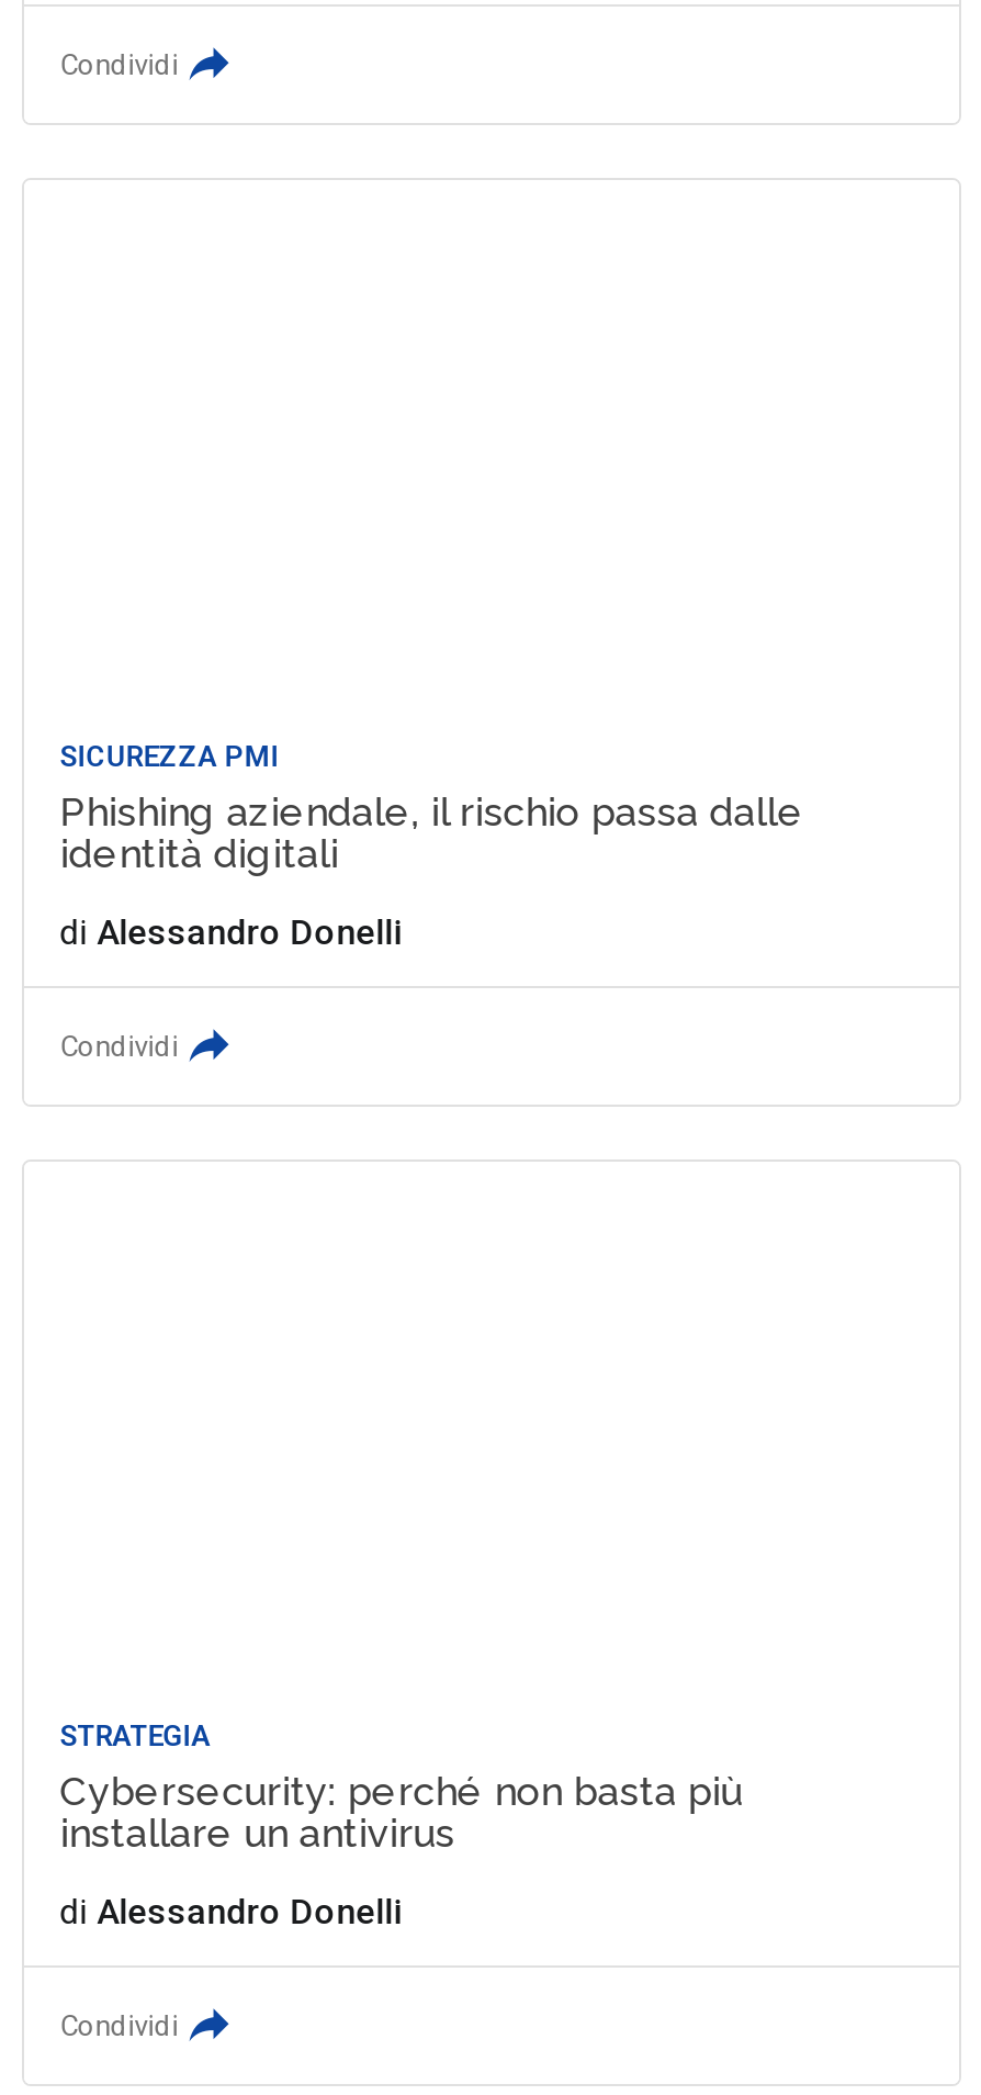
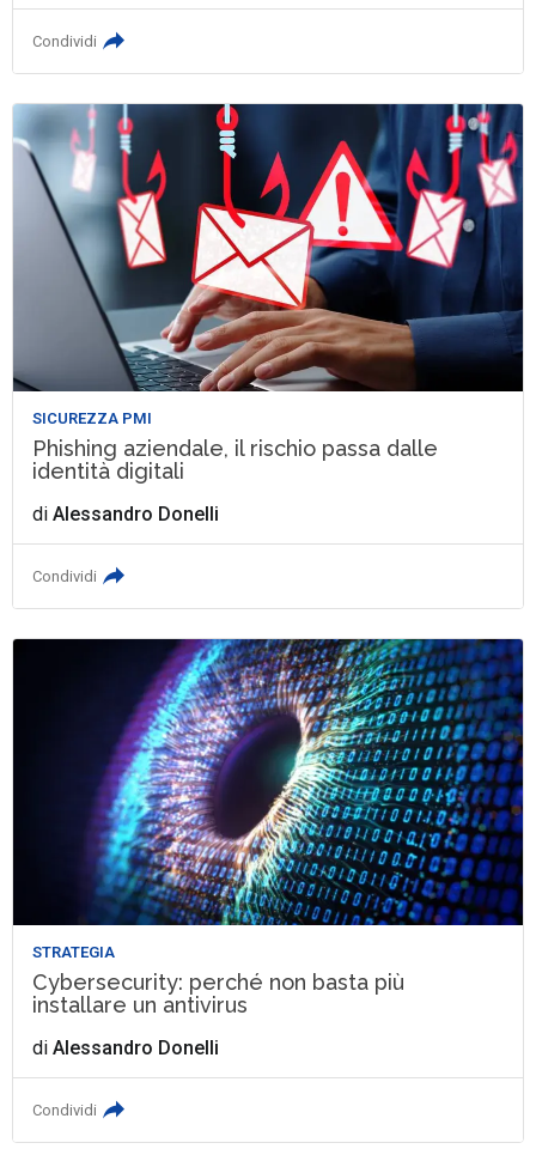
+ [image]

+ [image]
